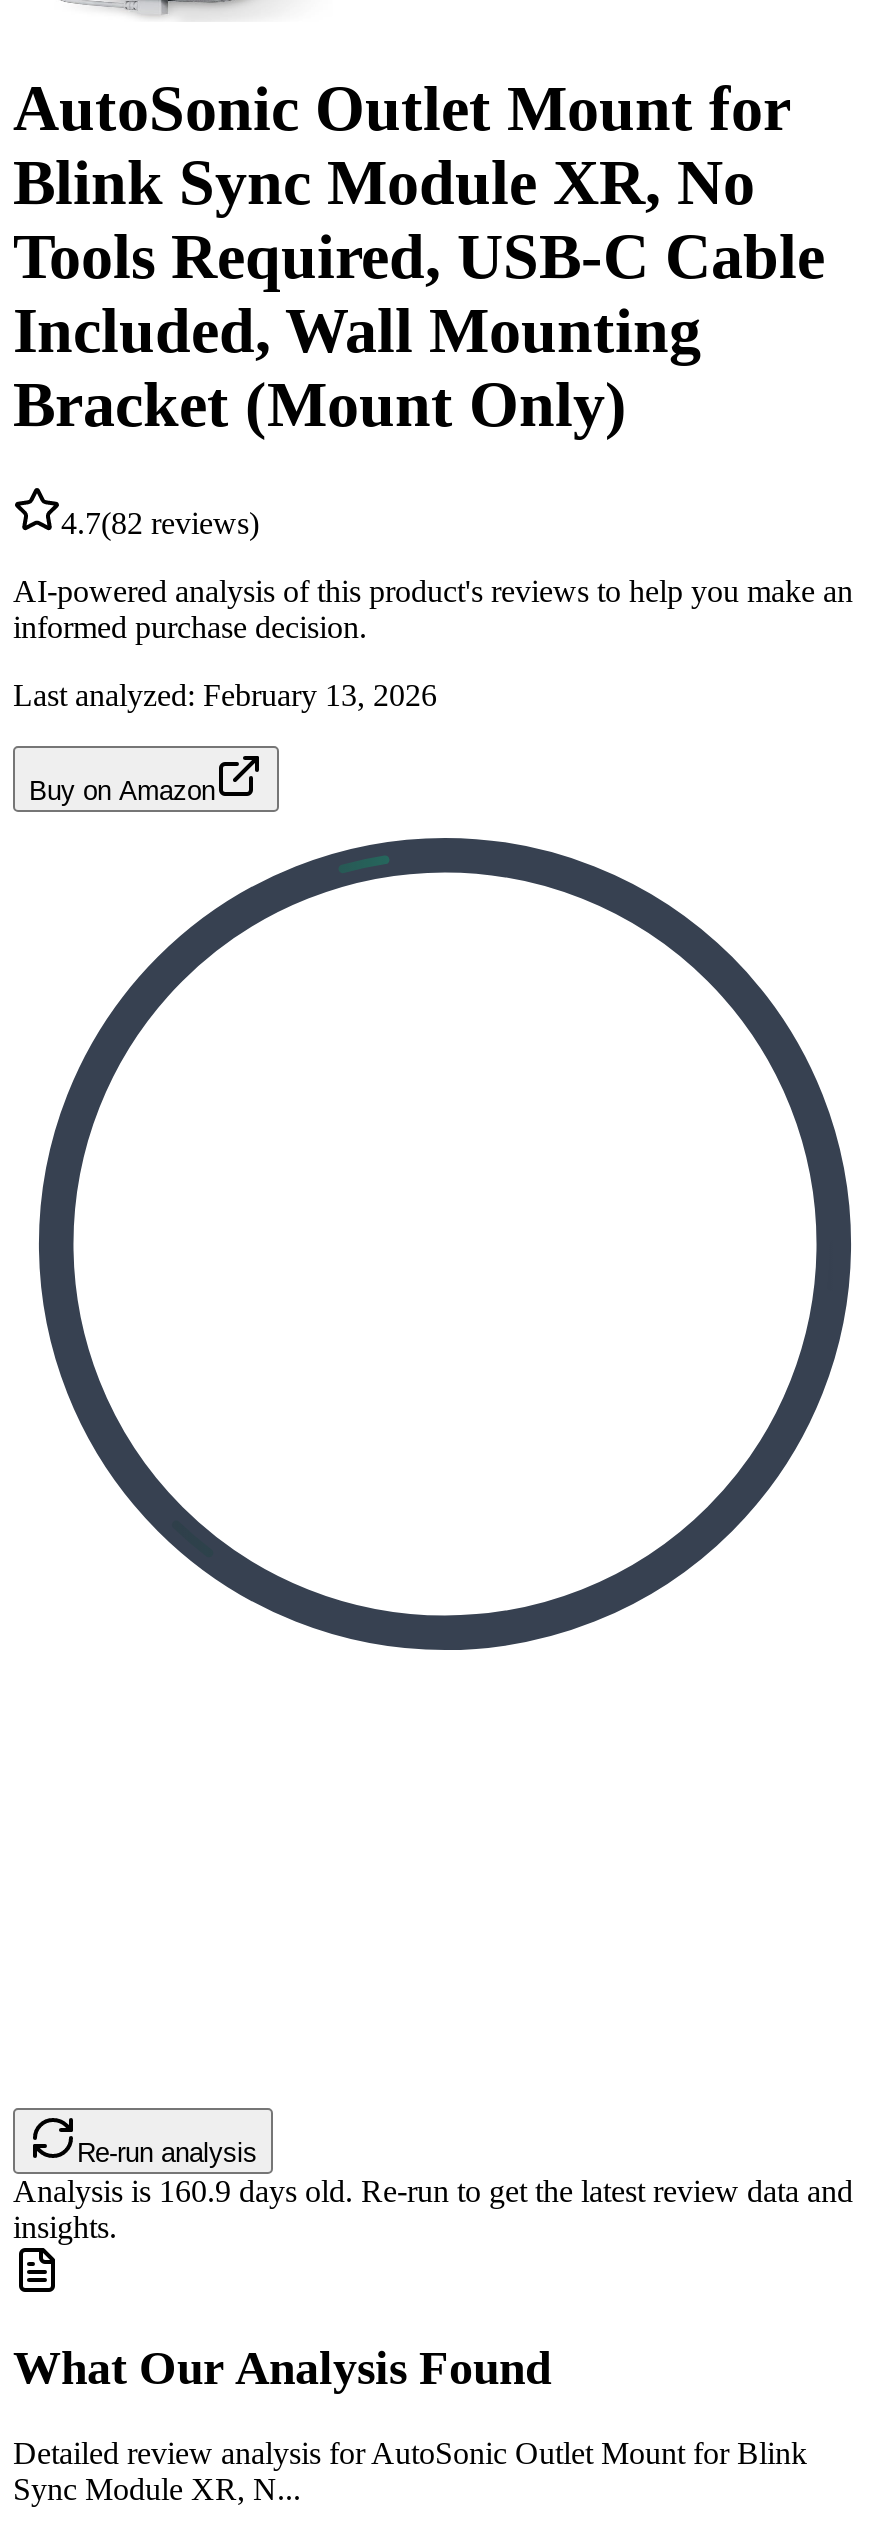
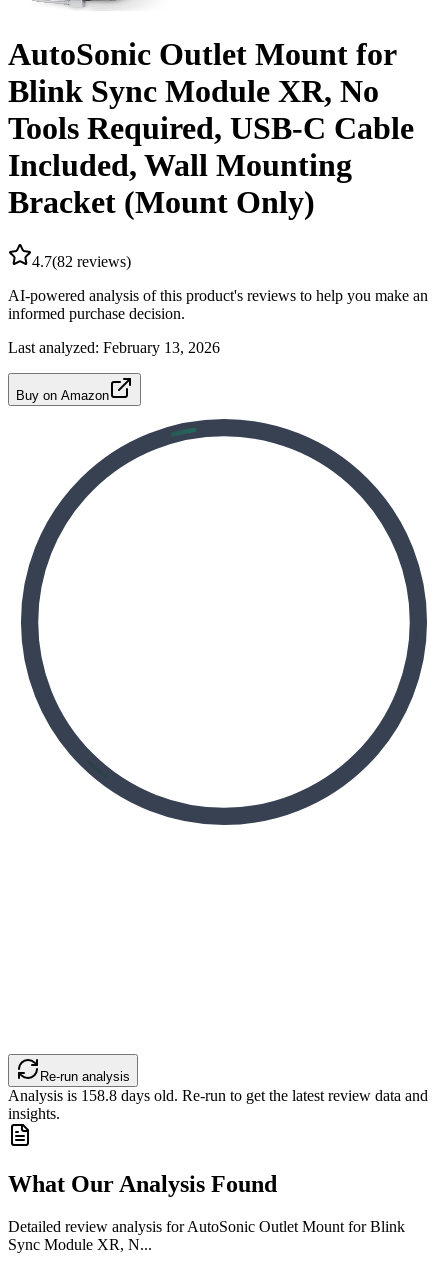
- Analysis is160.9days old. Re-run to get the latest review data and
+ Analysis is158.8days old. Re-run to get the latest review data and
